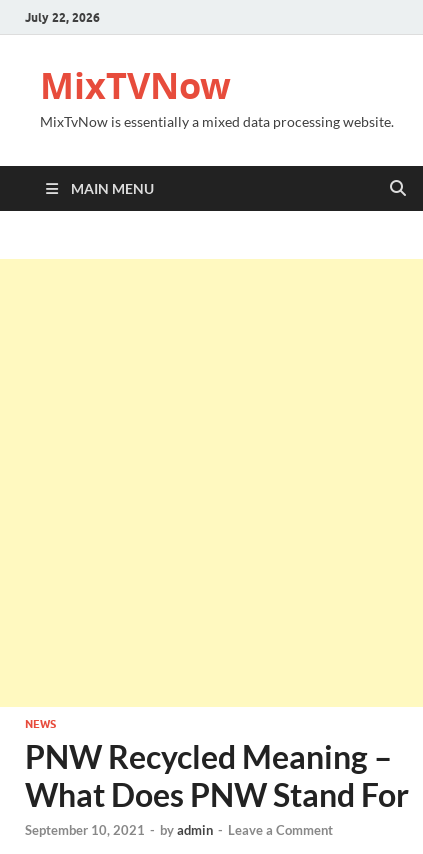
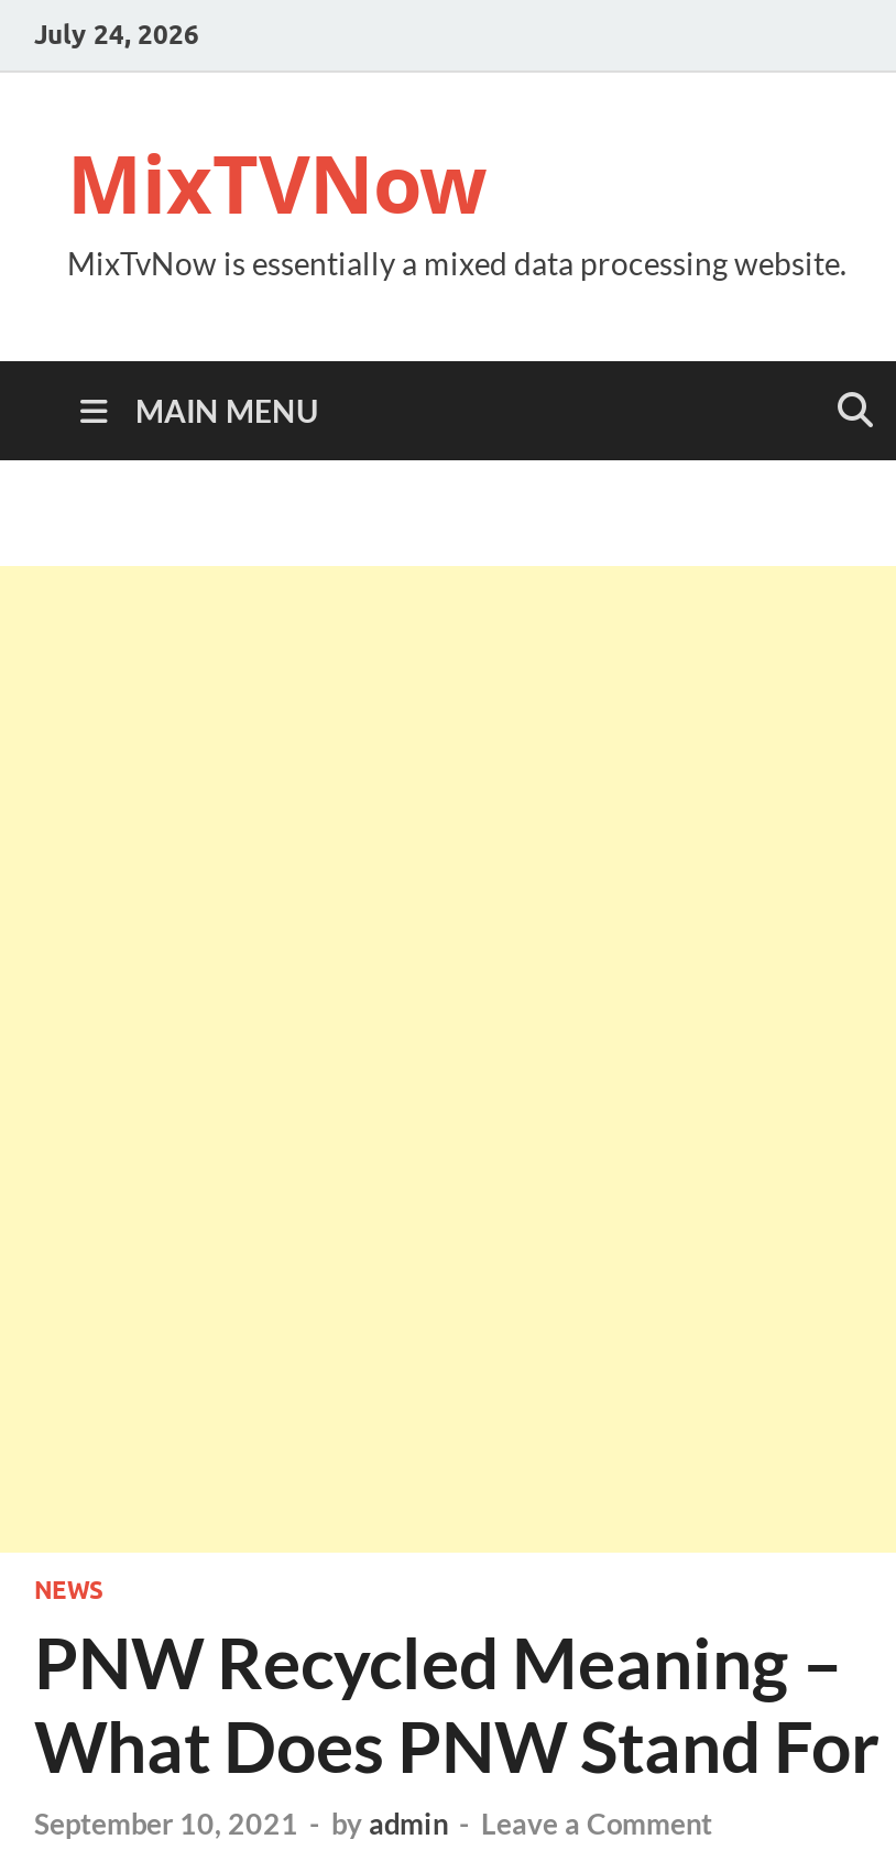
- July 22, 2026
+ July 24, 2026
